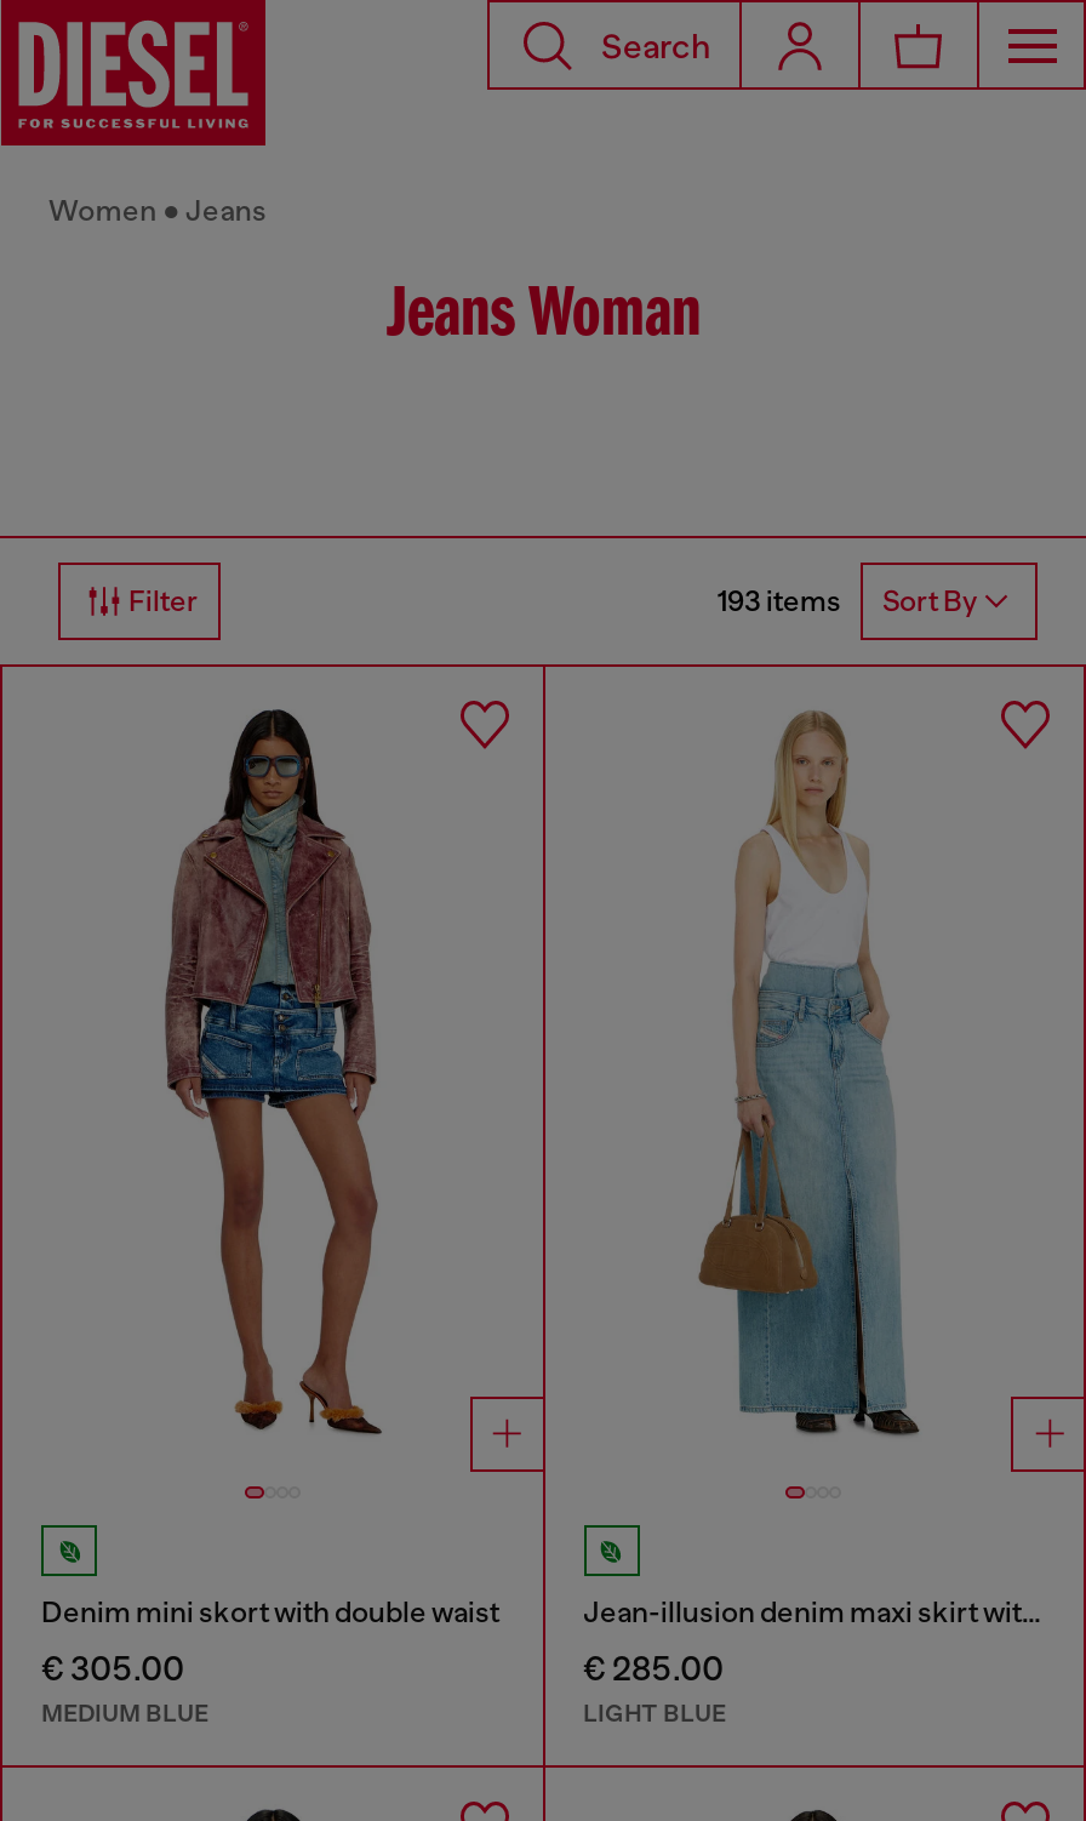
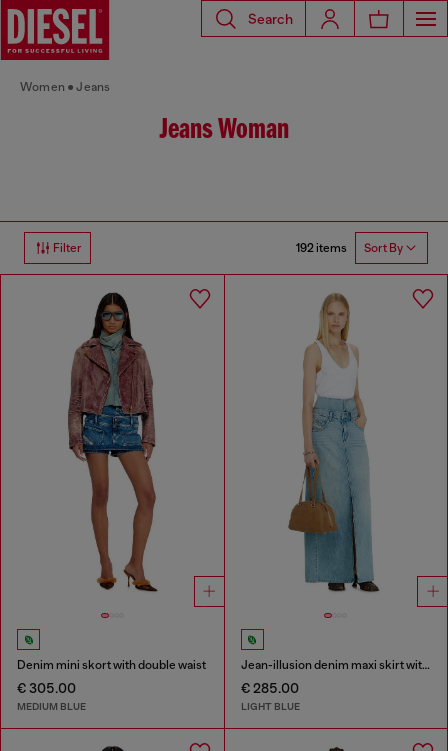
- 193 items Sort By
+ 192 items Sort By
